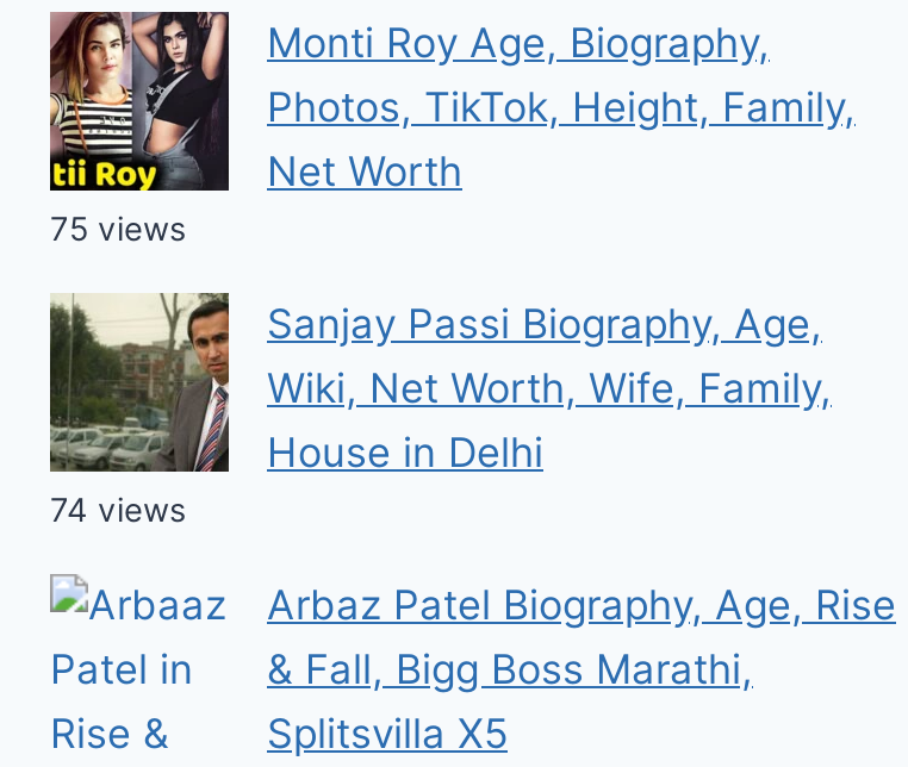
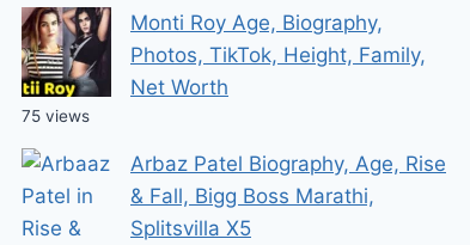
- [image]
- Sanjay Passi Biography, Age,
- Wiki, Net Worth, Wife, Family,
- House in Delhi
- 74 views
